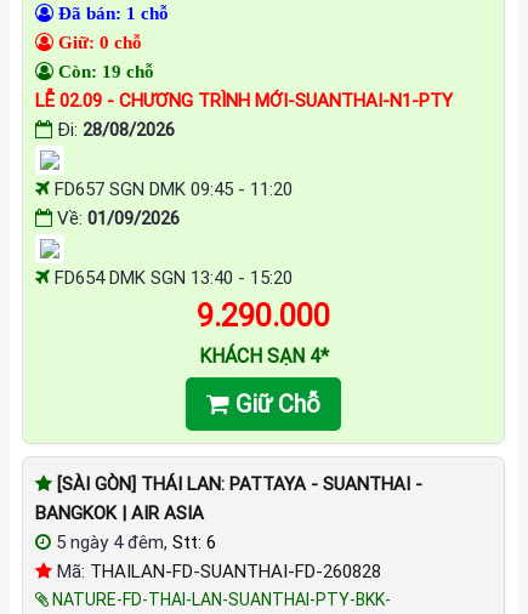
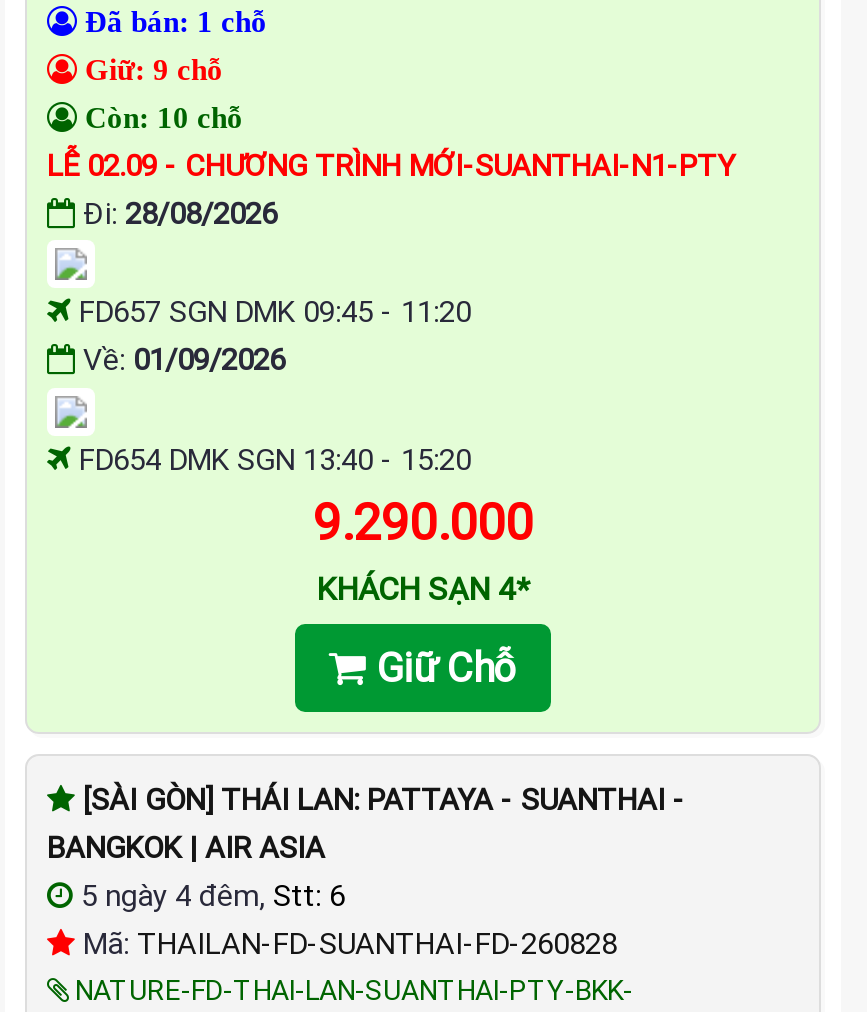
- Giữ: 0 chỗ
+ Giữ: 9 chỗ

- Còn: 19 chỗ
+ Còn: 10 chỗ
